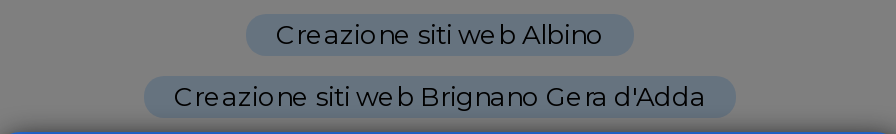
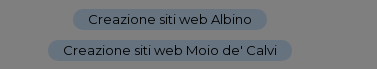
- Creazione siti web Brignano Gera d'Adda
+ Creazione siti web Moio de' Calvi
